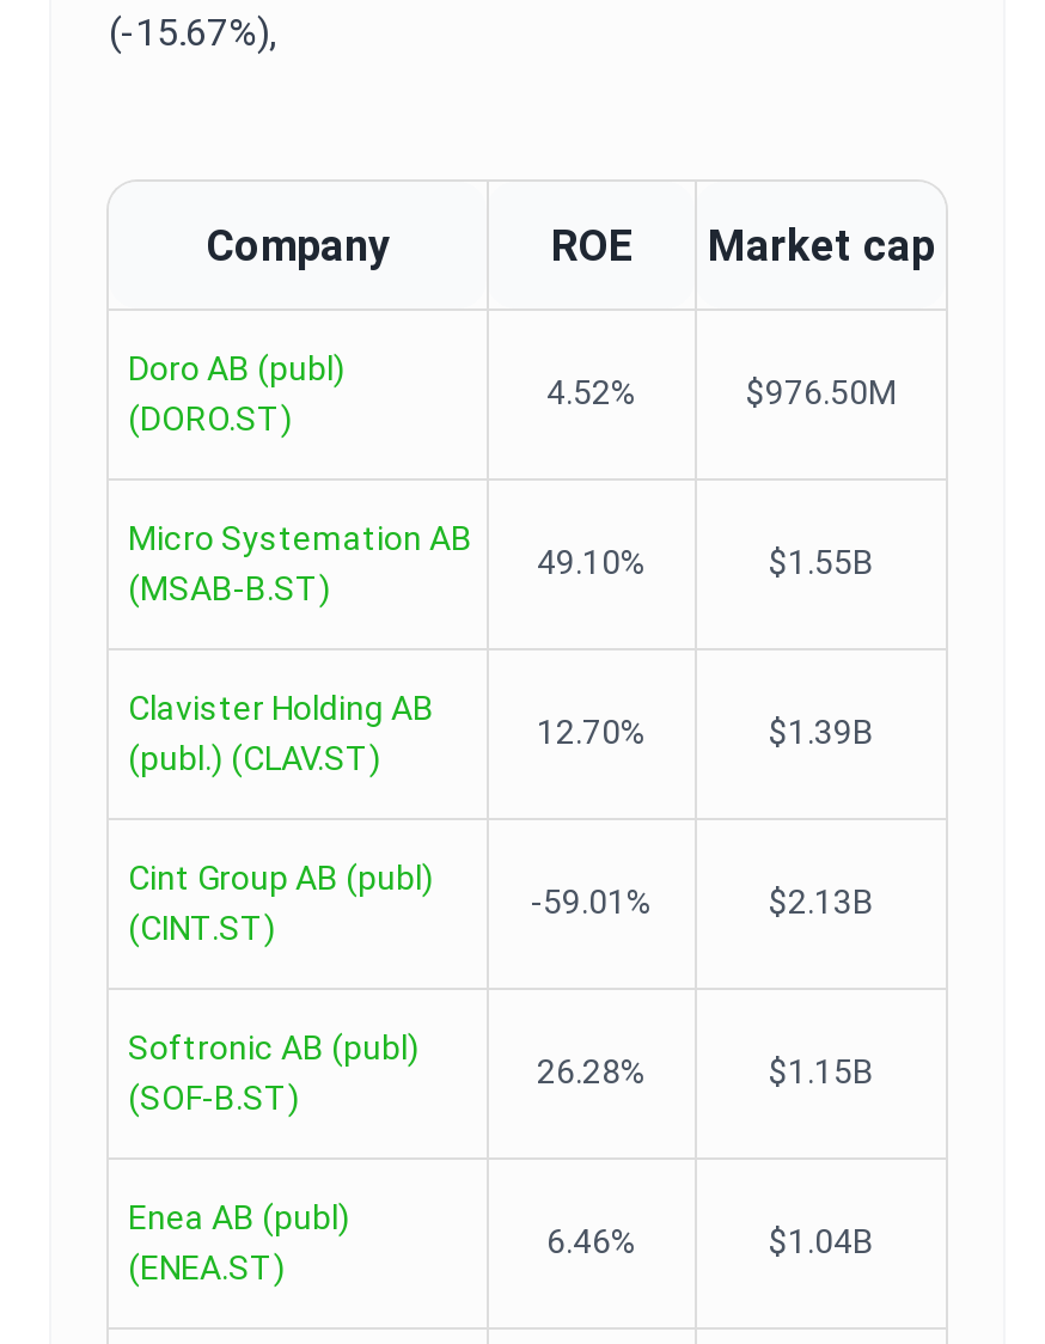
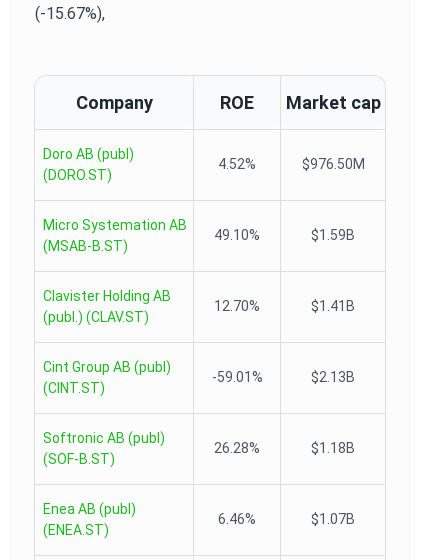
- $1.55B
+ $1.59B

- $1.39B
+ $1.41B

- $1.15B
+ $1.18B

- $1.04B
+ $1.07B
